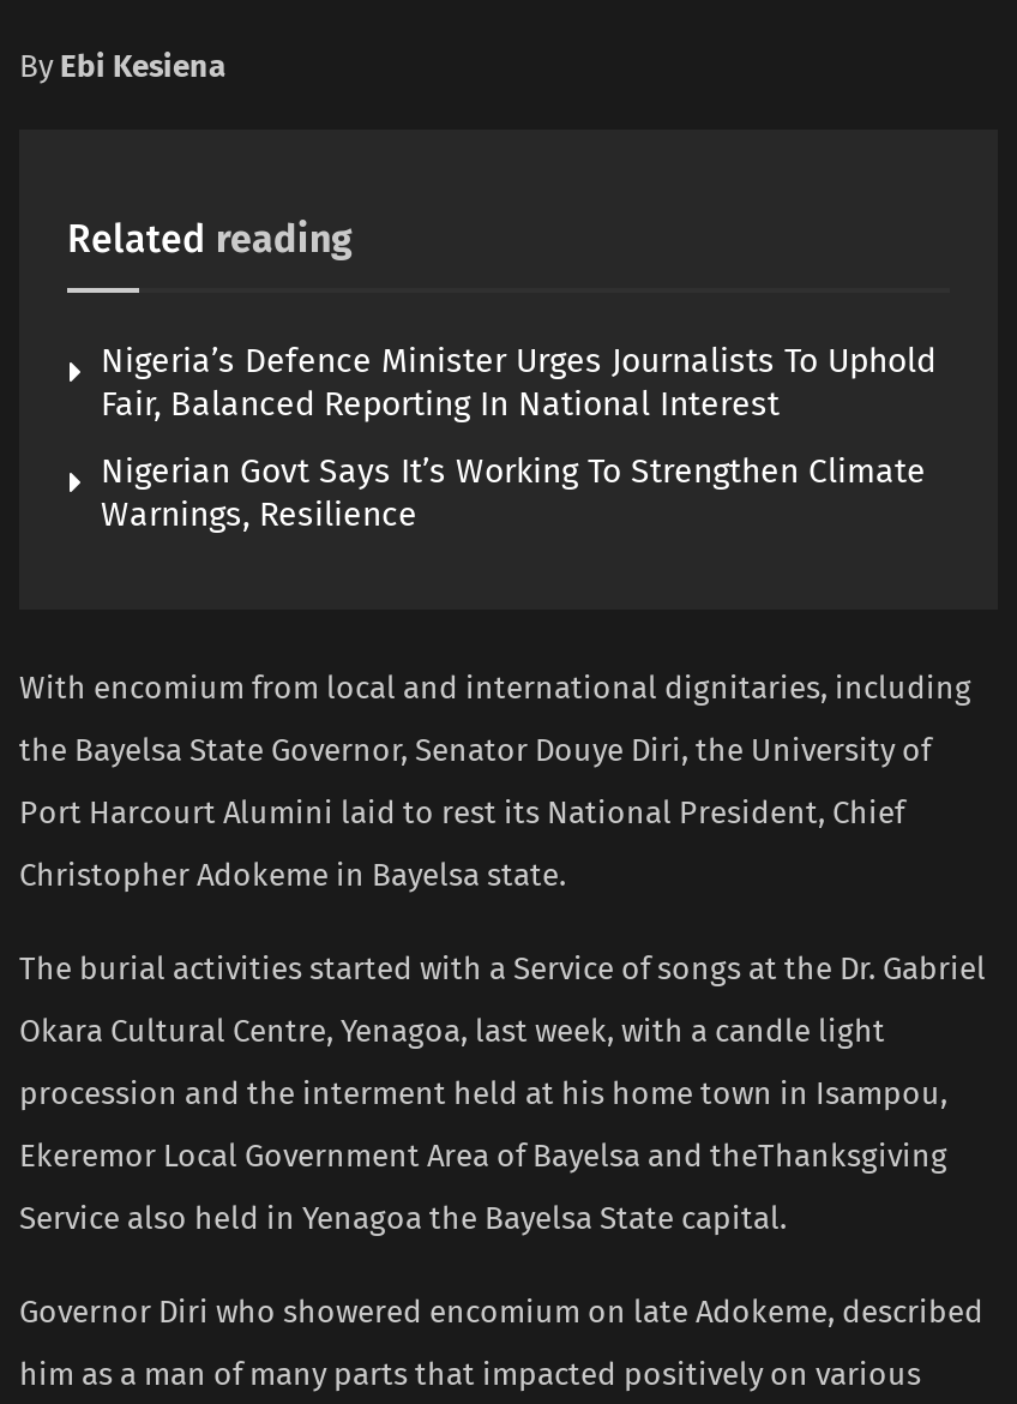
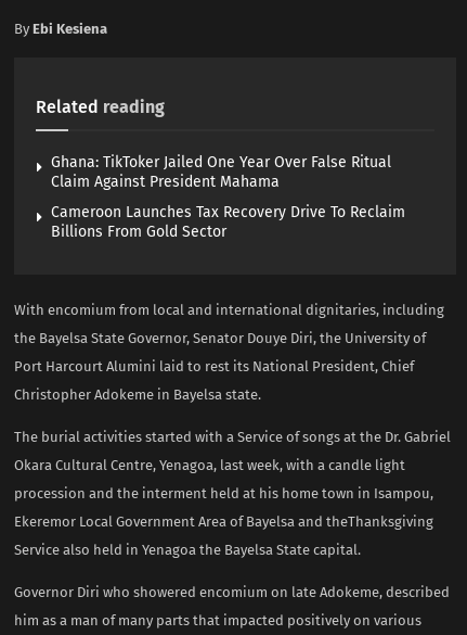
- Nigeria’s Defence Minister Urges Journalists To Uphold
- Fair, Balanced Reporting In National Interest
+ Ghana: TikToker Jailed One Year Over False Ritual
+ Claim Against President Mahama

- Nigerian Govt Says It’s Working To Strengthen Climate
- Warnings, Resilience
+ Cameroon Launches Tax Recovery Drive To Reclaim
+ Billions From Gold Sector
